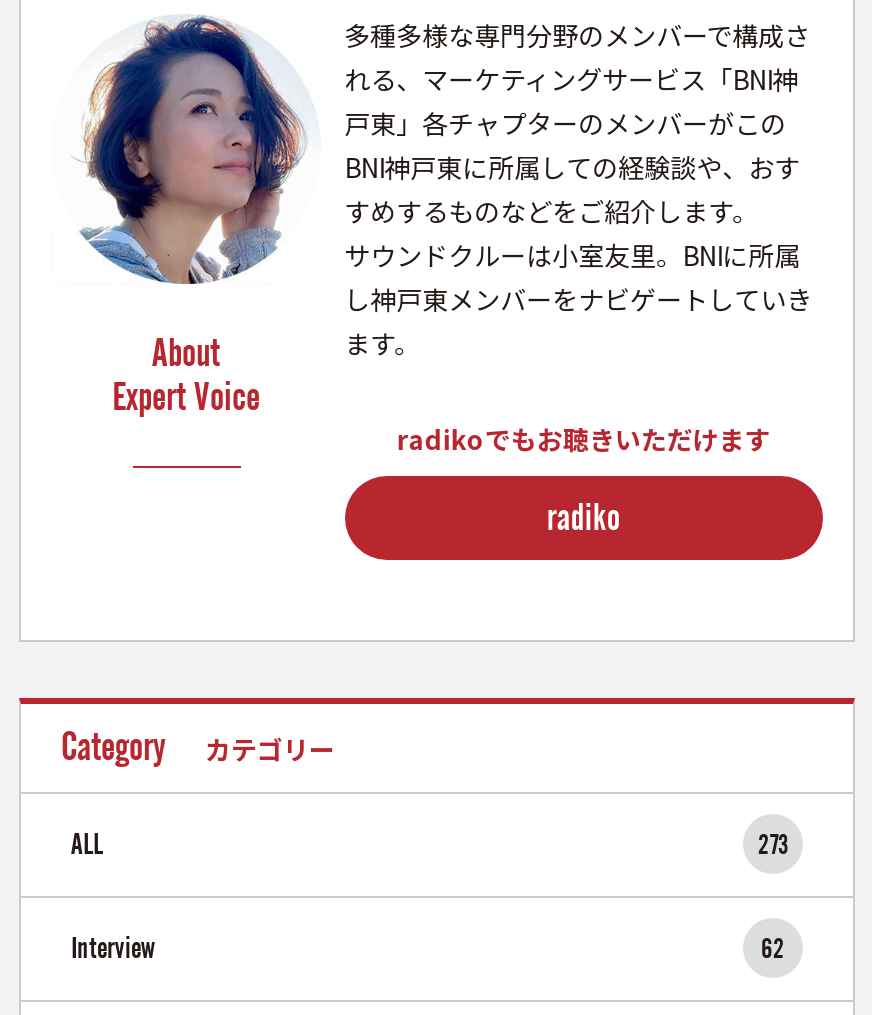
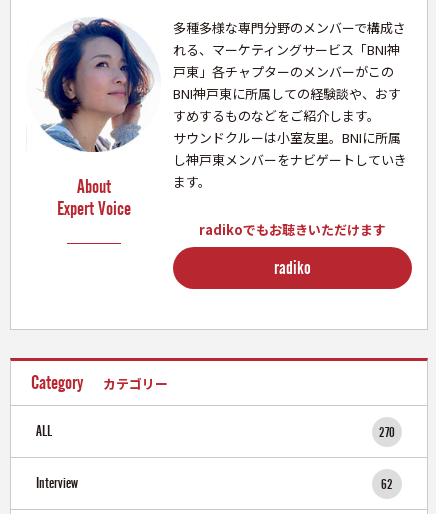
- 273
+ 270
